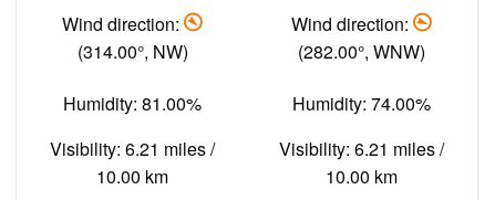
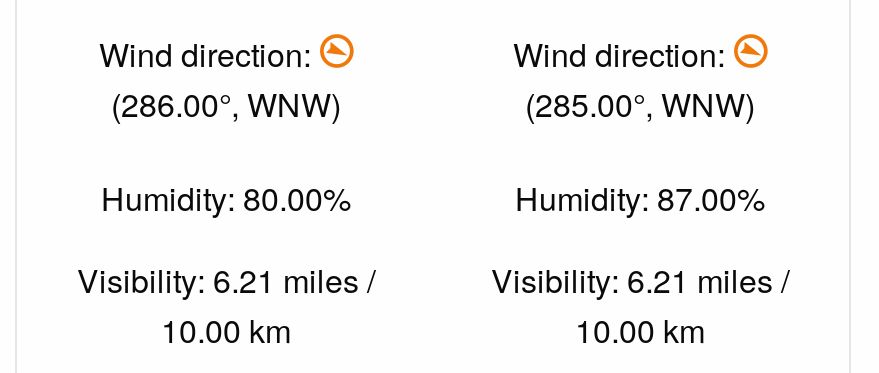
- (314.00°, NW)
+ (286.00°, WNW)

- (282.00°, WNW)
+ (285.00°, WNW)

- Humidity: 81.00%
+ Humidity: 80.00%

- Humidity: 74.00%
+ Humidity: 87.00%
